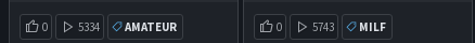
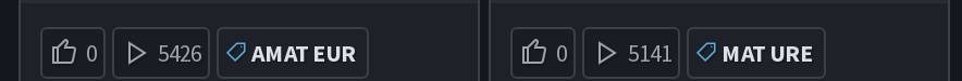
- 0 5334 AMATEUR
+ 0 5426 AMATEUR

- 5743
- MILF
+ 5141
+ MATURE
